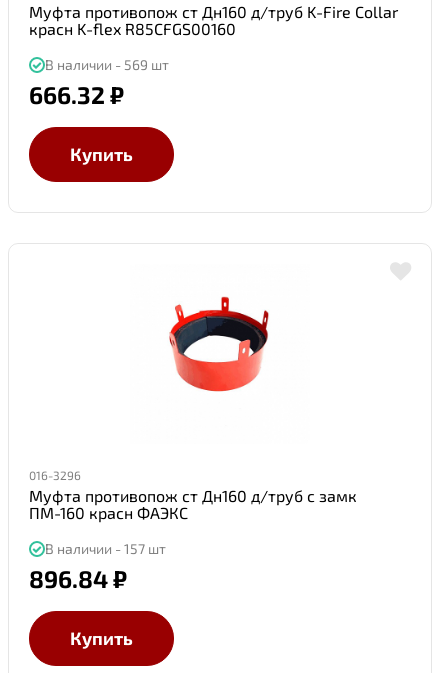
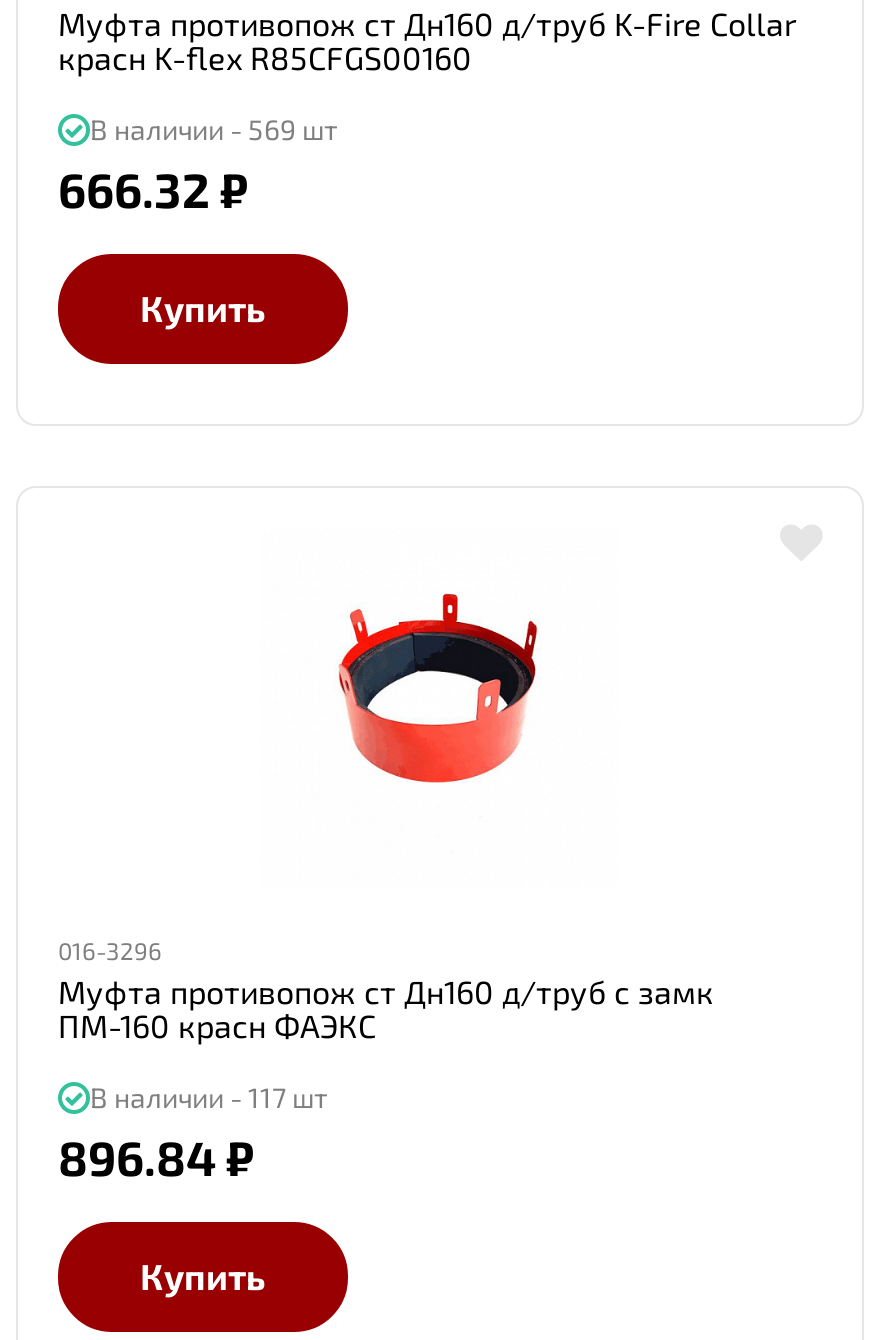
- В наличии - 157 шт
+ В наличии - 117 шт
